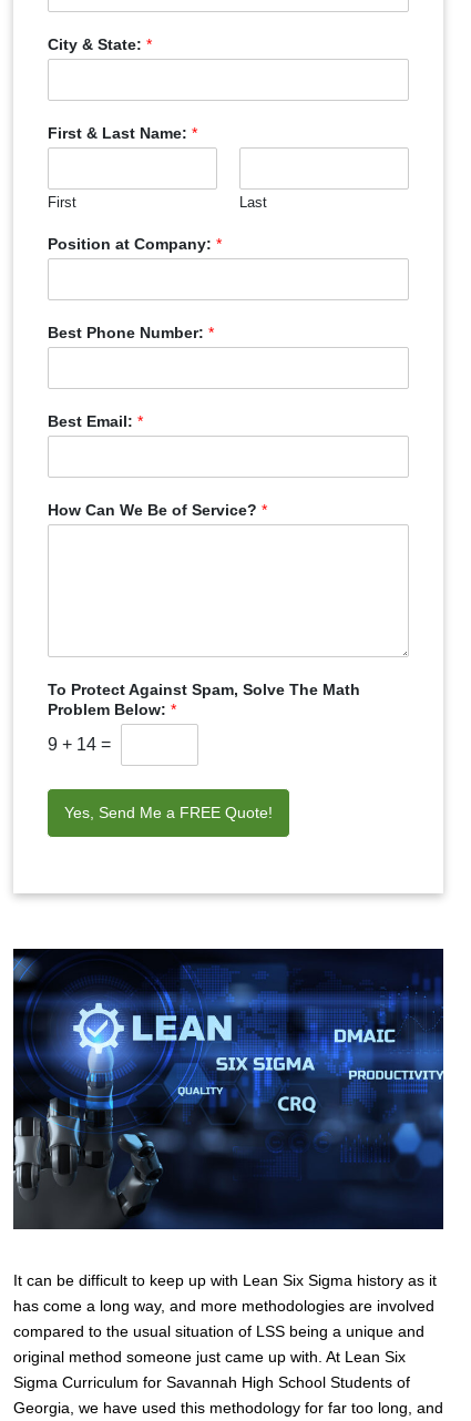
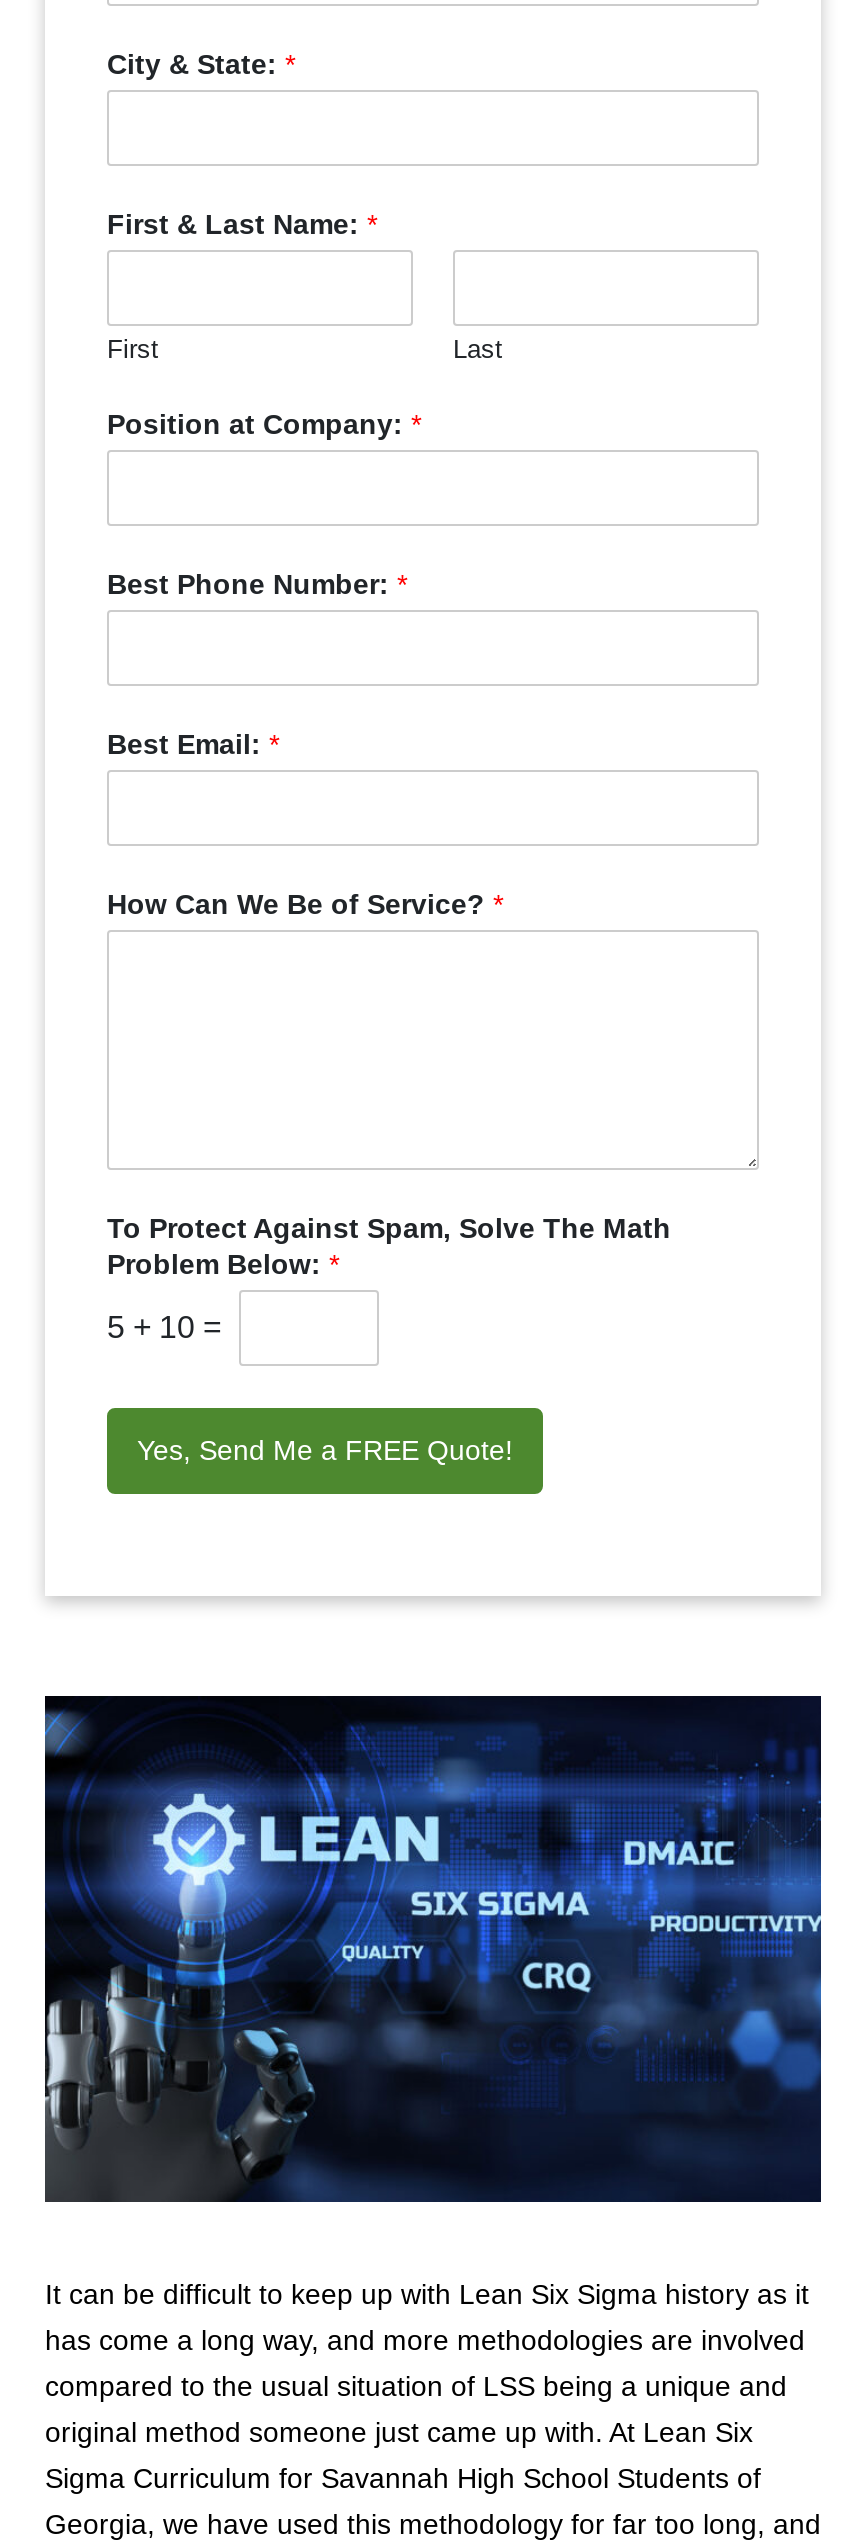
- 9 + 14 =
+ 5 + 10 =
